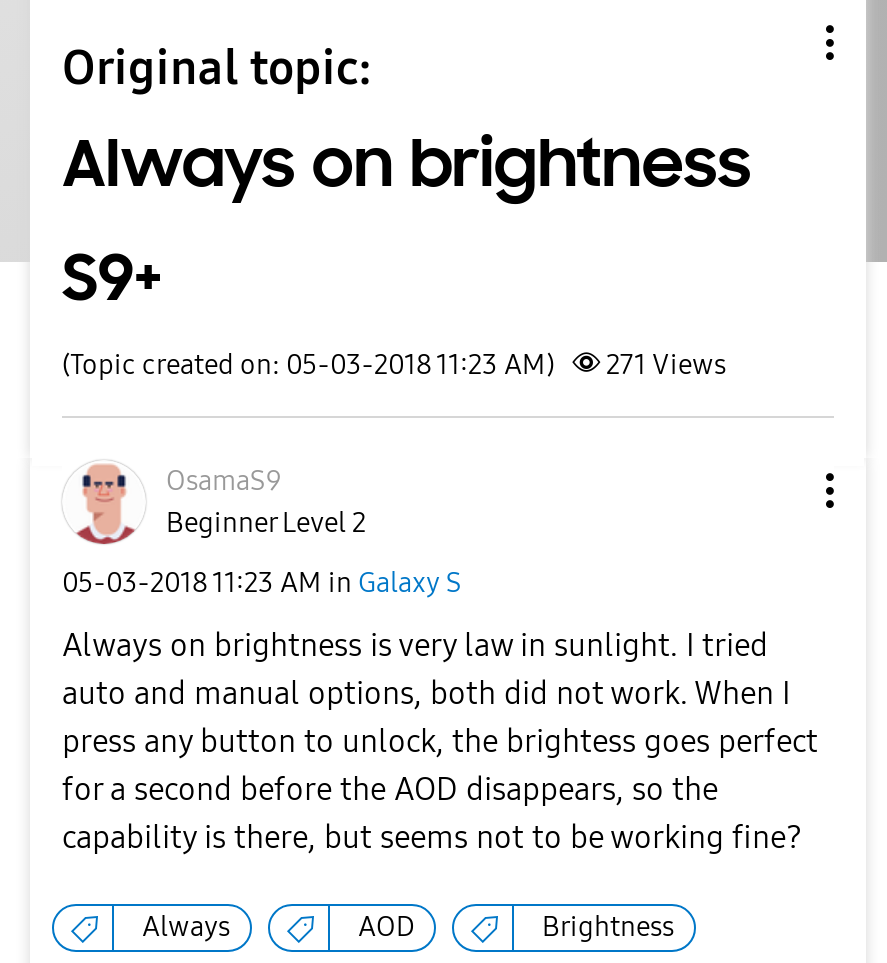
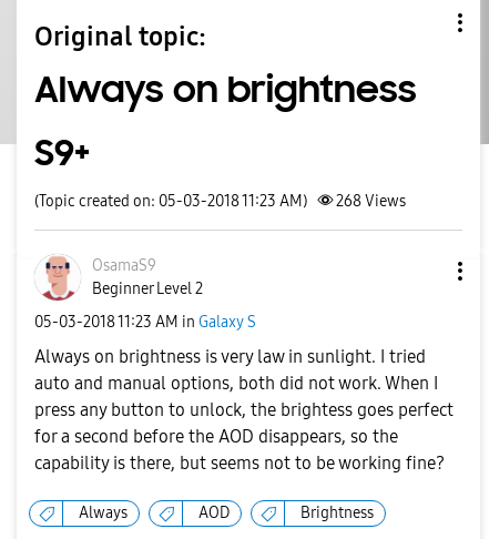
- (Topic created on: 05-03-2018 11:23 AM) 271 Views
+ (Topic created on: 05-03-2018 11:23 AM) 268 Views
